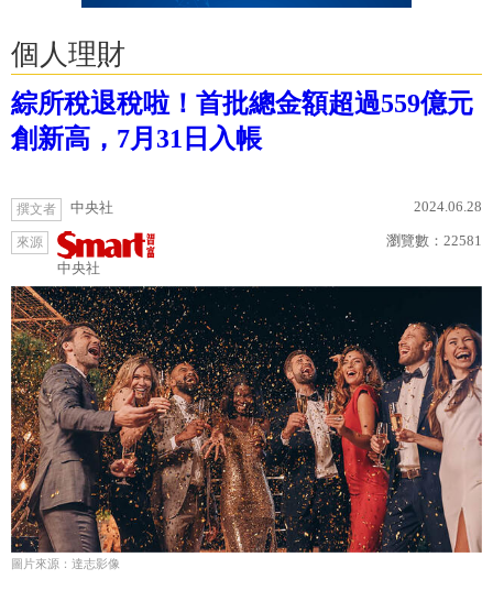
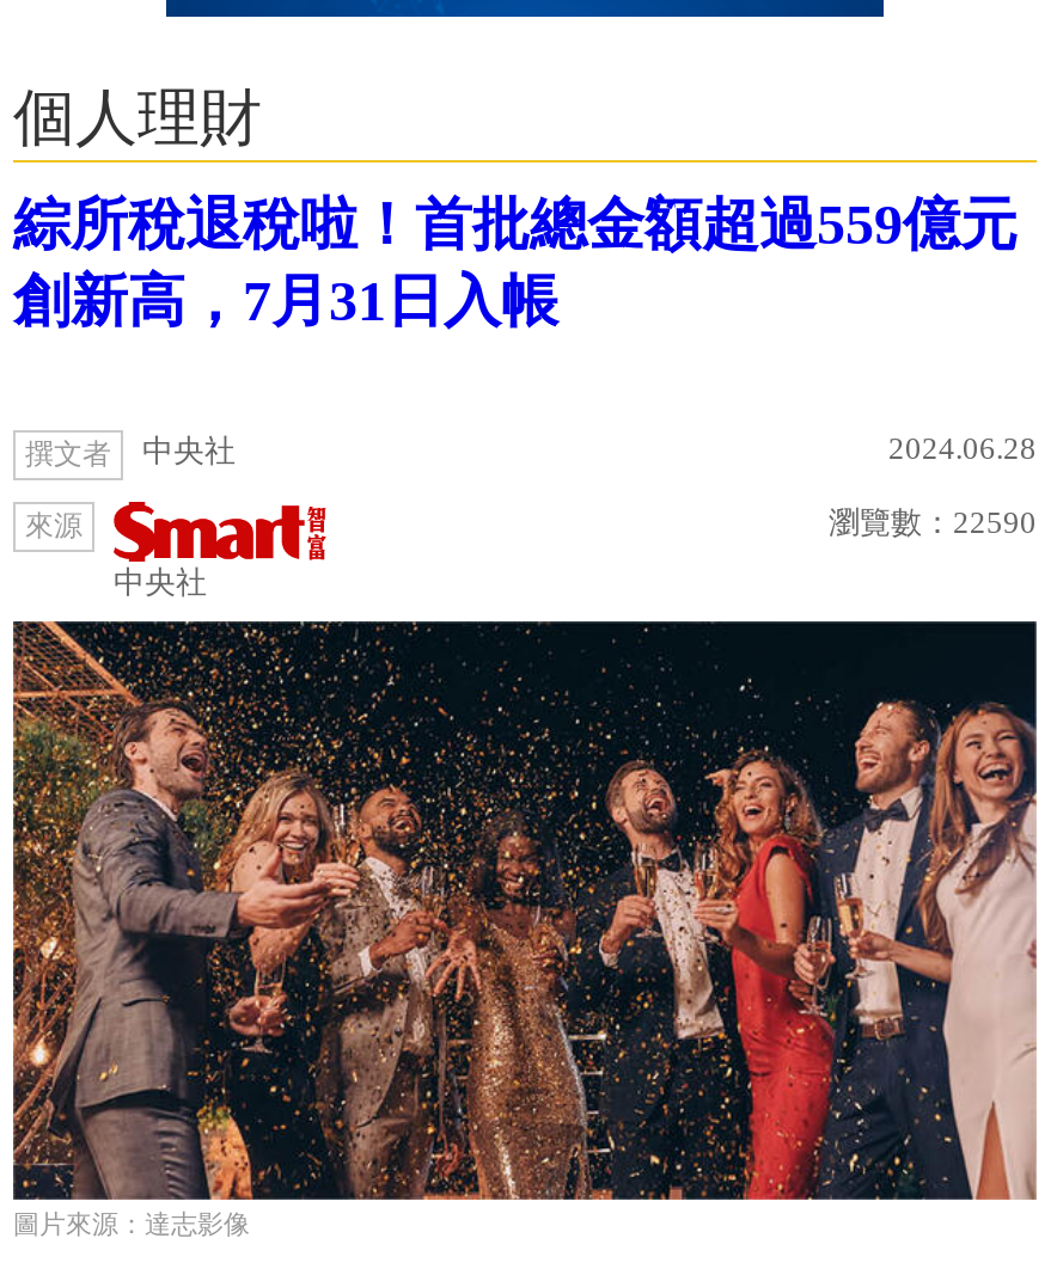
- 瀏覽數：22581
+ 瀏覽數：22590
